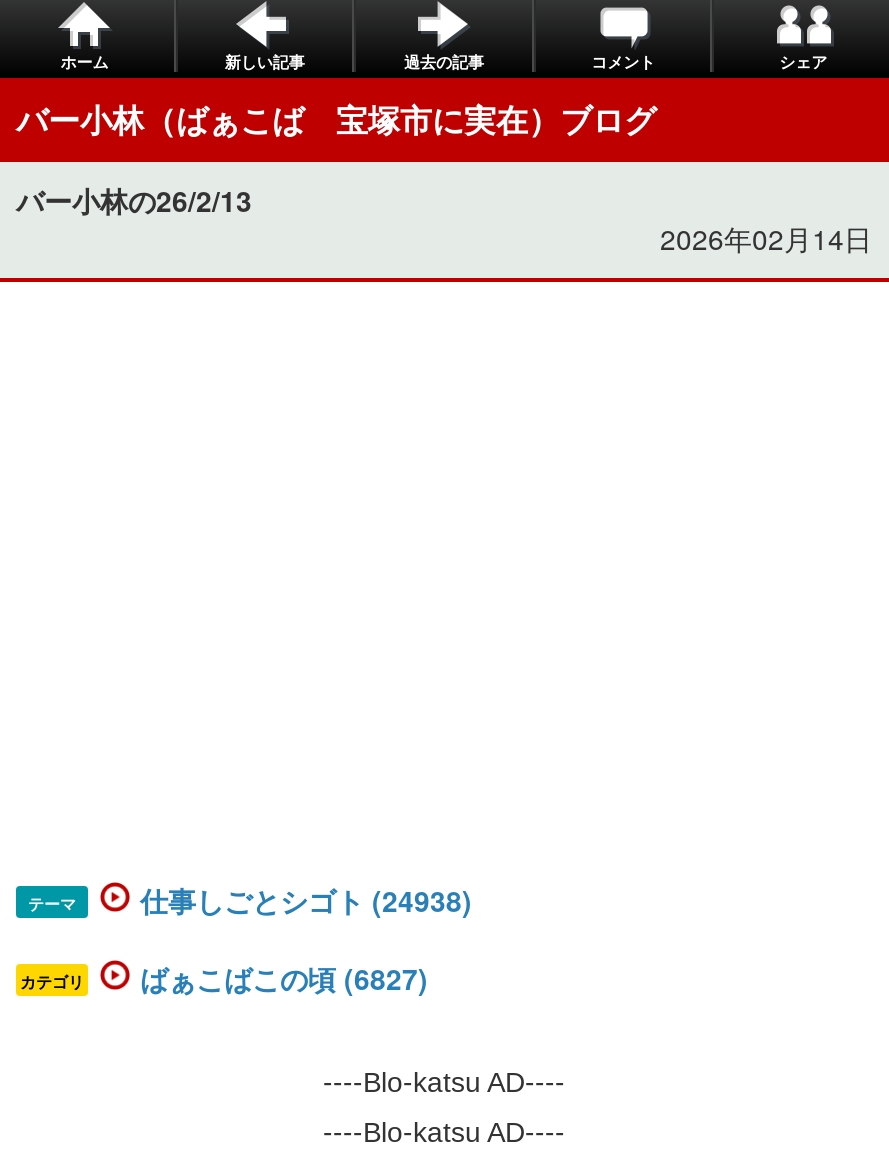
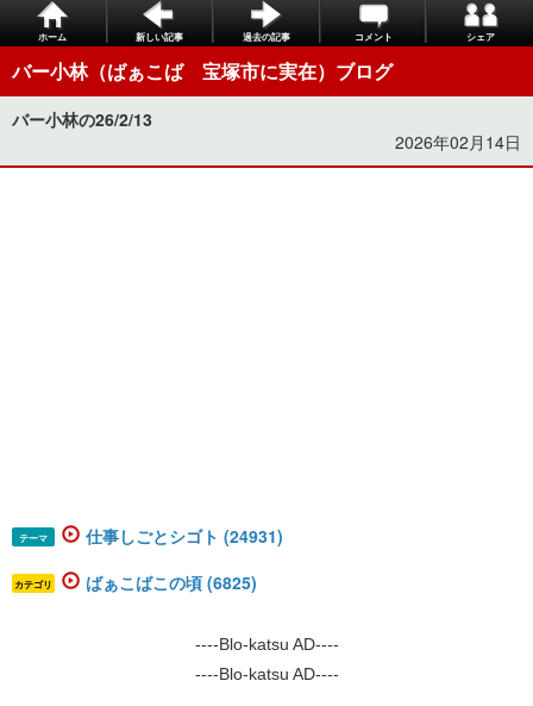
- 仕事しごとシゴト (24938)
+ 仕事しごとシゴト (24931)

- ばぁこばこの頃 (6827)
+ ばぁこばこの頃 (6825)
